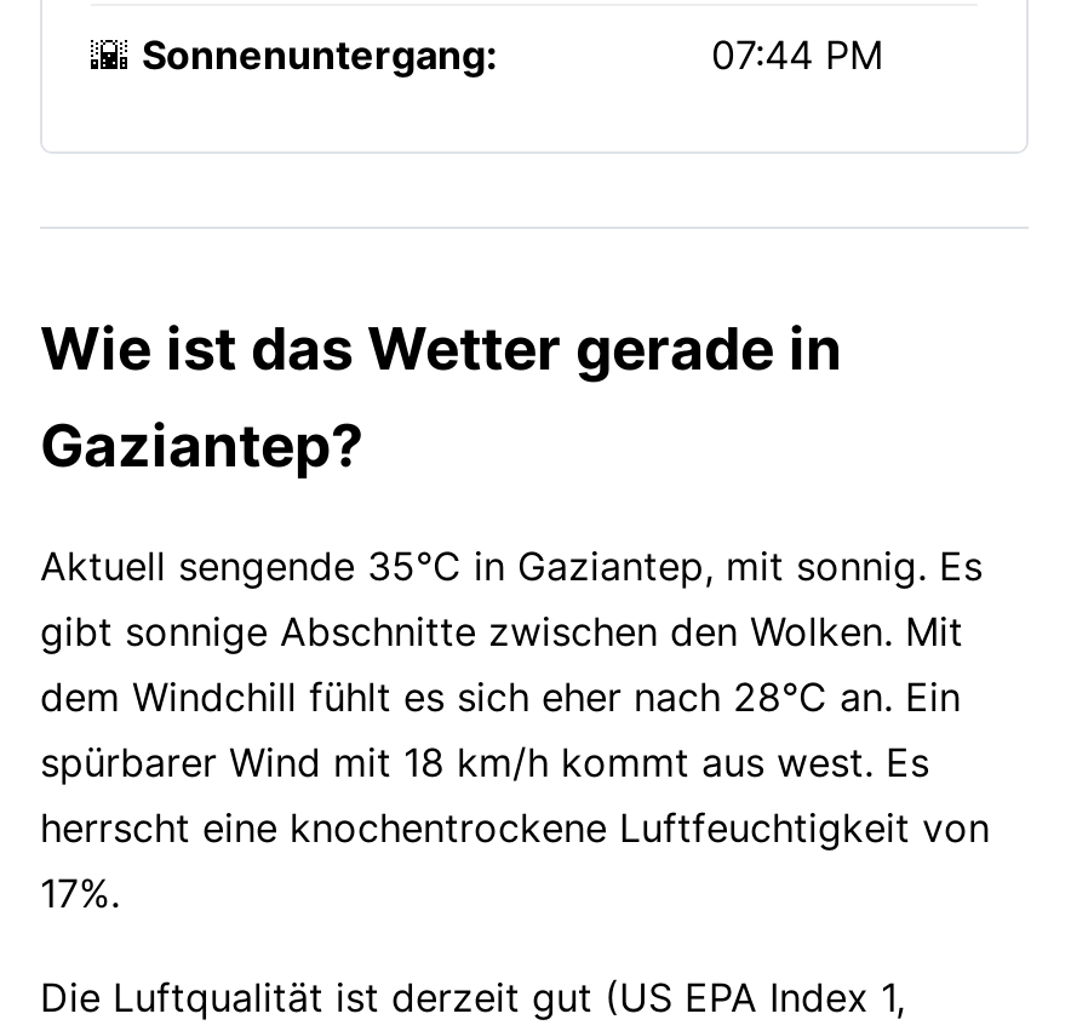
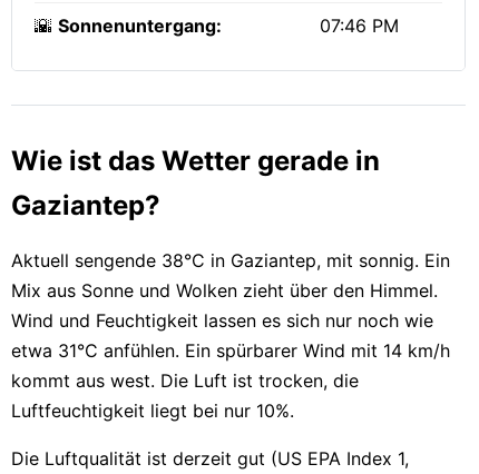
- 07:44 PM
+ 07:46 PM

- Aktuell sengende 35°C in Gaziantep, mit sonnig. Es
- gibt sonnige Abschnitte zwischen den Wolken. Mit
- dem Windchill fühlt es sich eher nach 28°C an. Ein
- spürbarer Wind mit 18 km/h kommt aus west. Es
- herrscht eine knochentrockene Luftfeuchtigkeit von
- 17%.
+ Aktuell sengende 38°C in Gaziantep, mit sonnig. Ein
+ Mix aus Sonne und Wolken zieht über den Himmel.
+ Wind und Feuchtigkeit lassen es sich nur noch wie
+ etwa 31°C anfühlen. Ein spürbarer Wind mit 14 km/h
+ kommt aus west. Die Luft ist trocken, die
+ Luftfeuchtigkeit liegt bei nur 10%.
